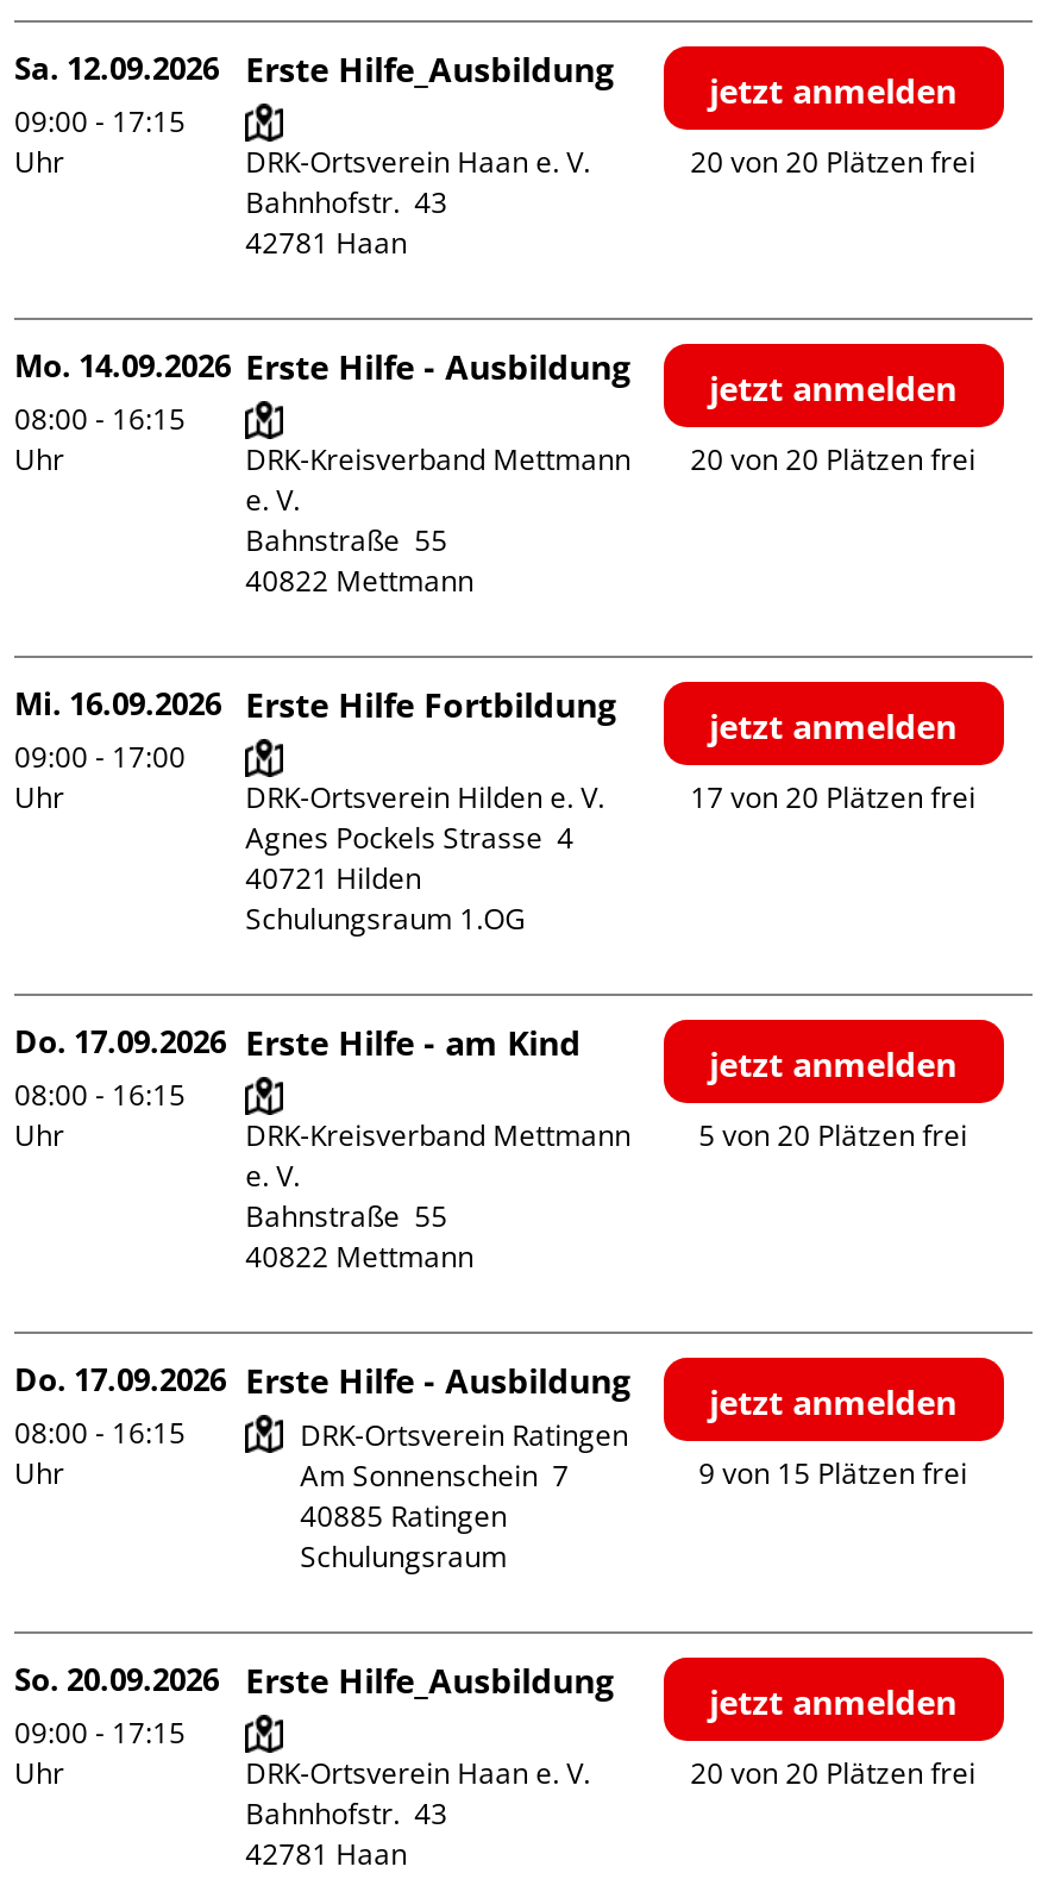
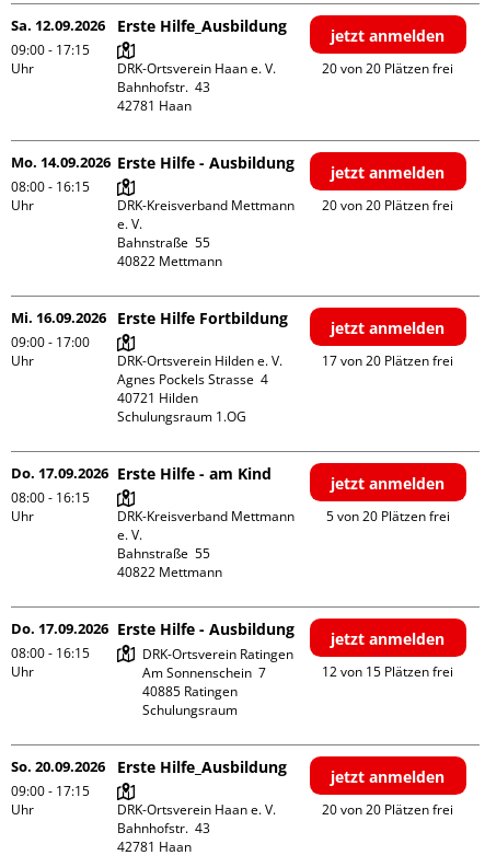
- 9 von 15 Plätzen frei
+ 12 von 15 Plätzen frei
